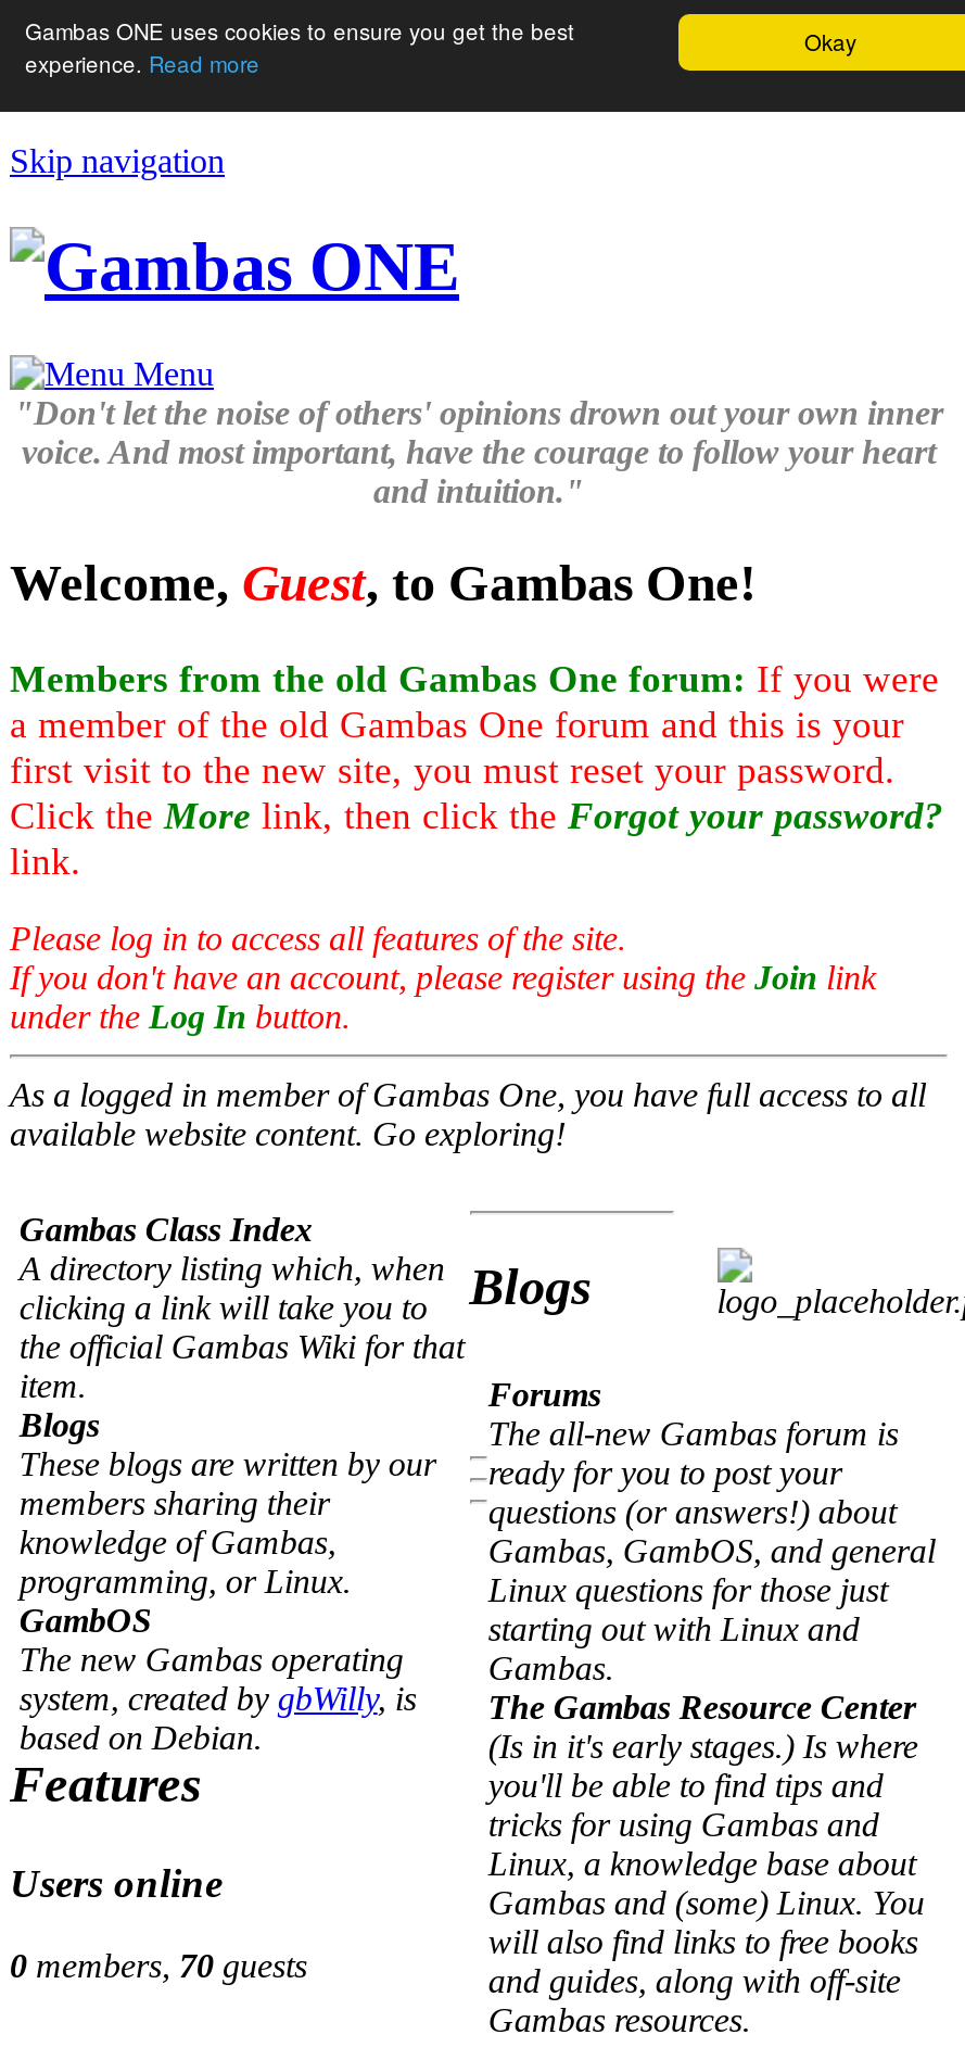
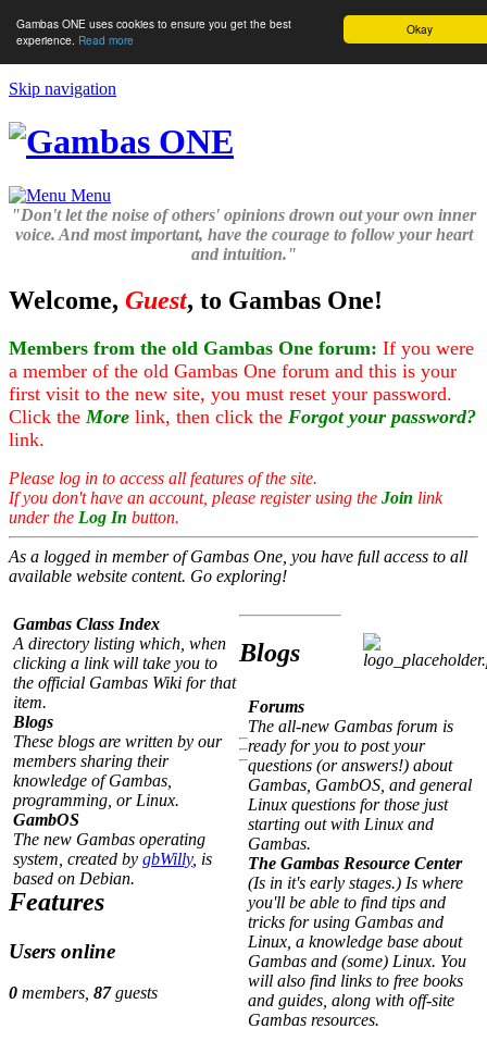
- 0 members, 70 guests
+ 0 members, 87 guests
